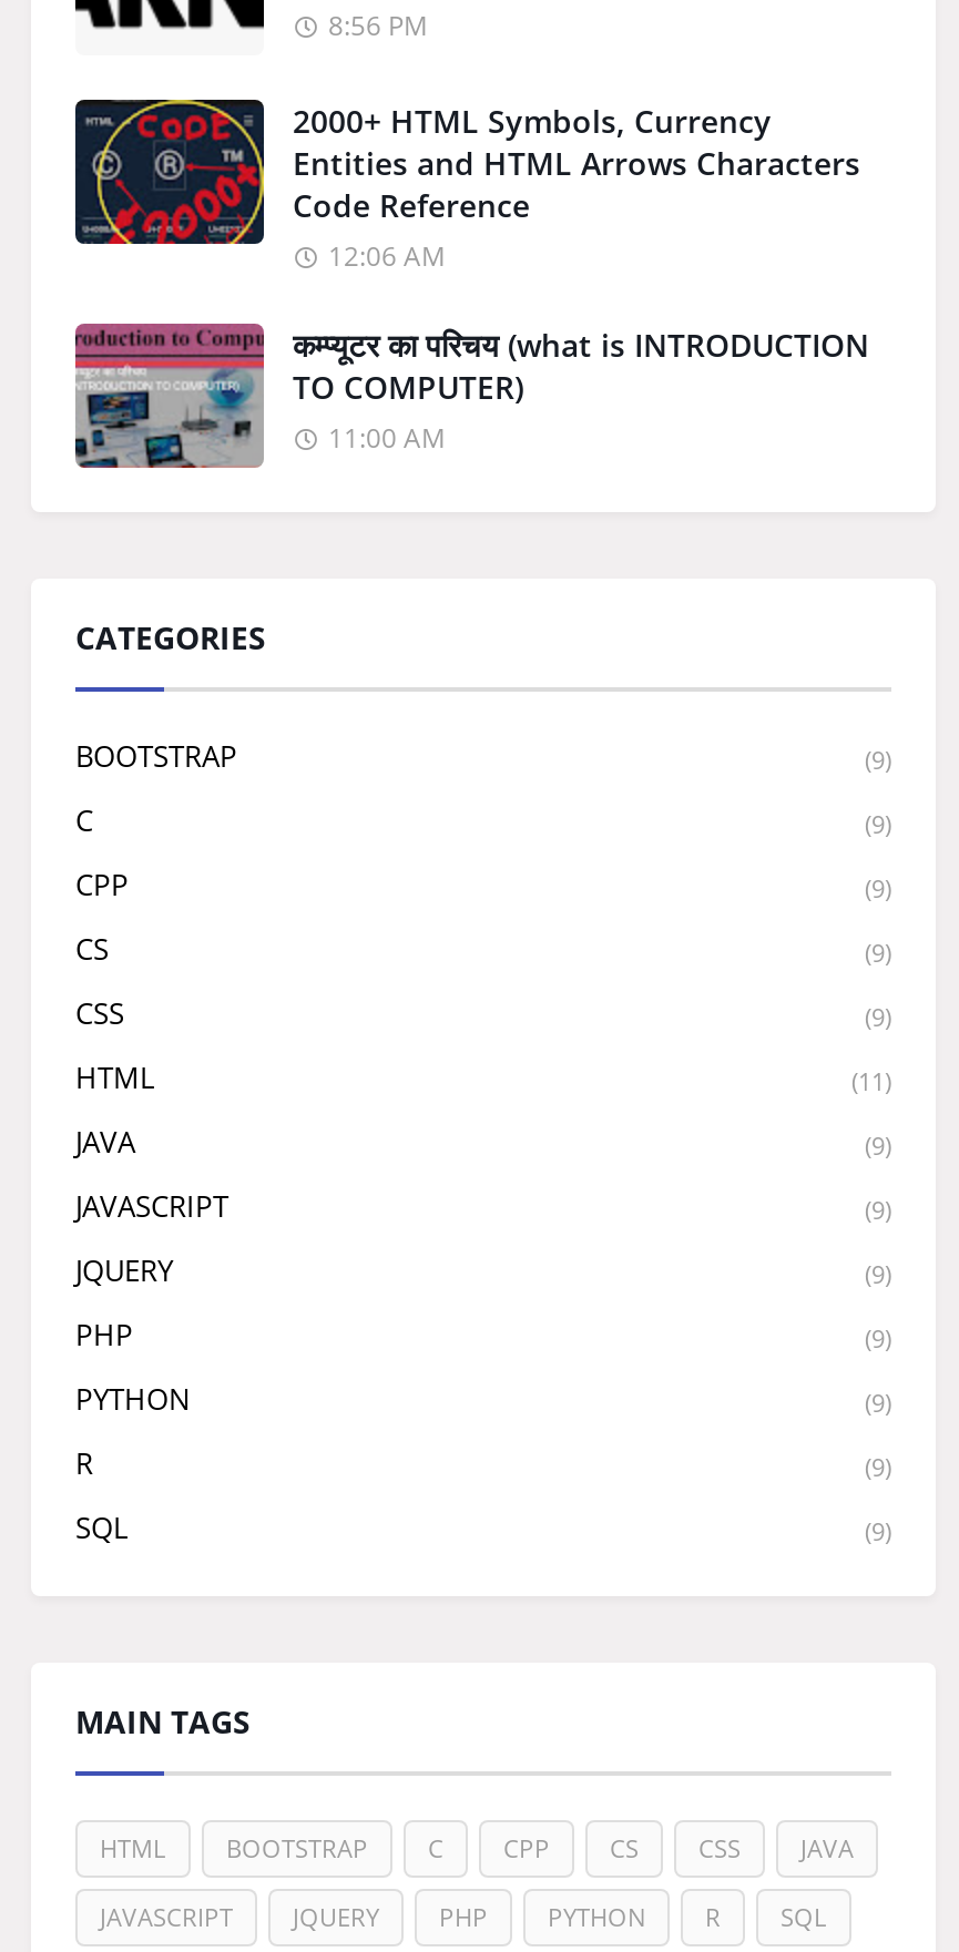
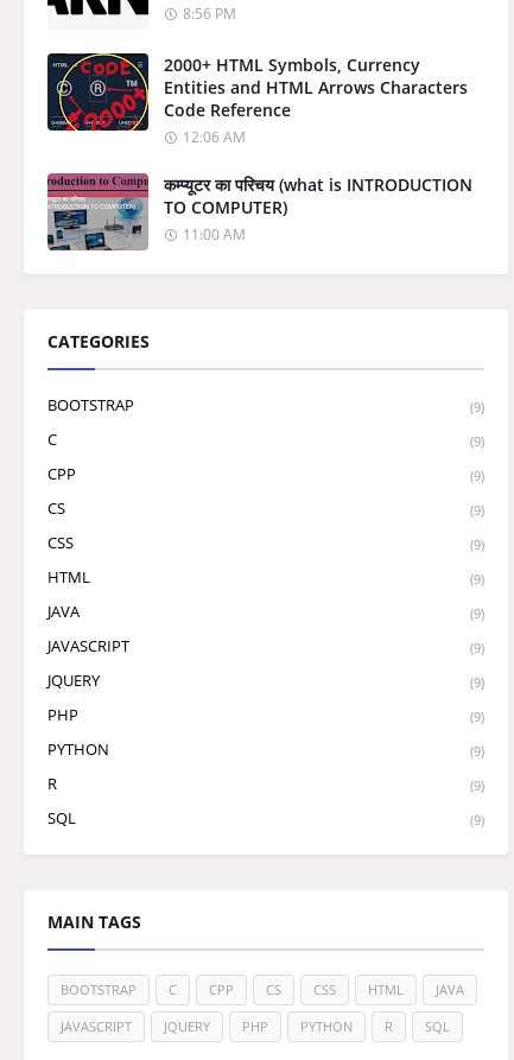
- (11)
+ (9)

- HTML

+ HTML
